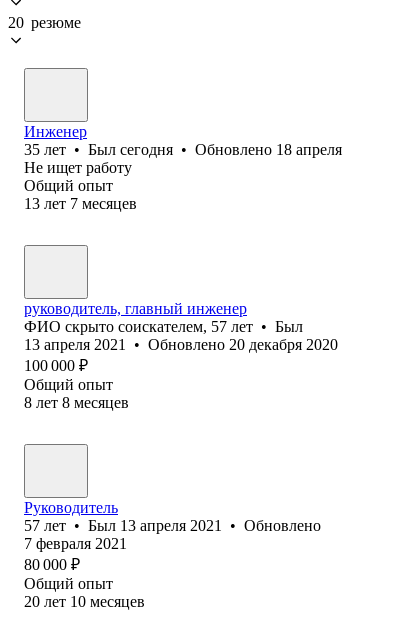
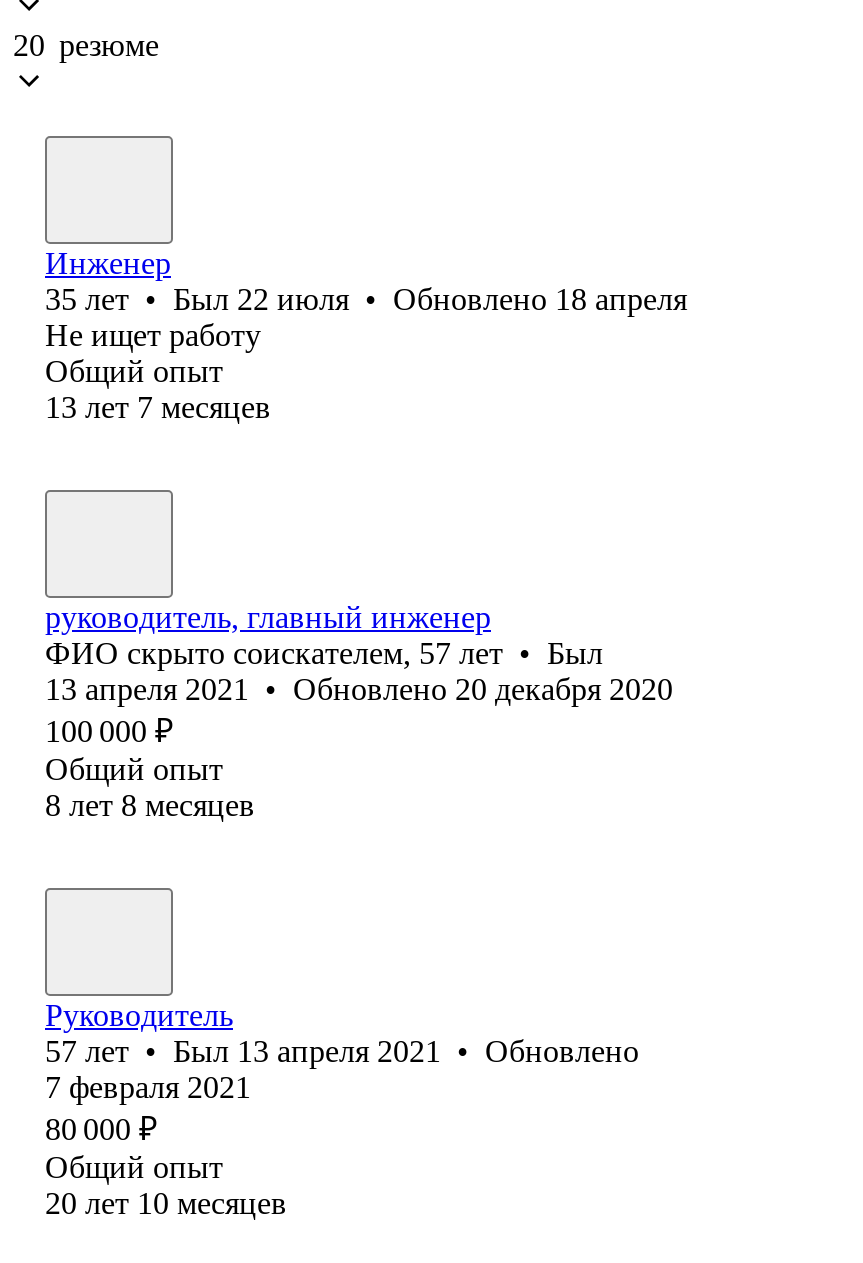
- 35 лет • Был сегодня • Обновлено 18 апреля
+ 35 лет • Был 22 июля • Обновлено 18 апреля
